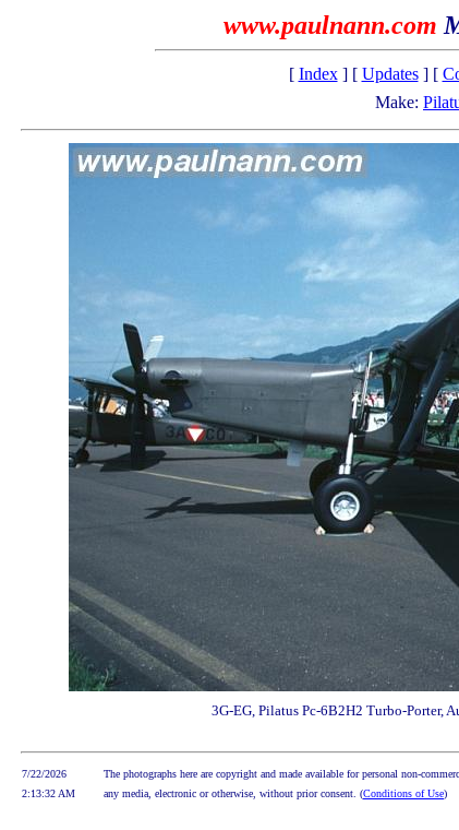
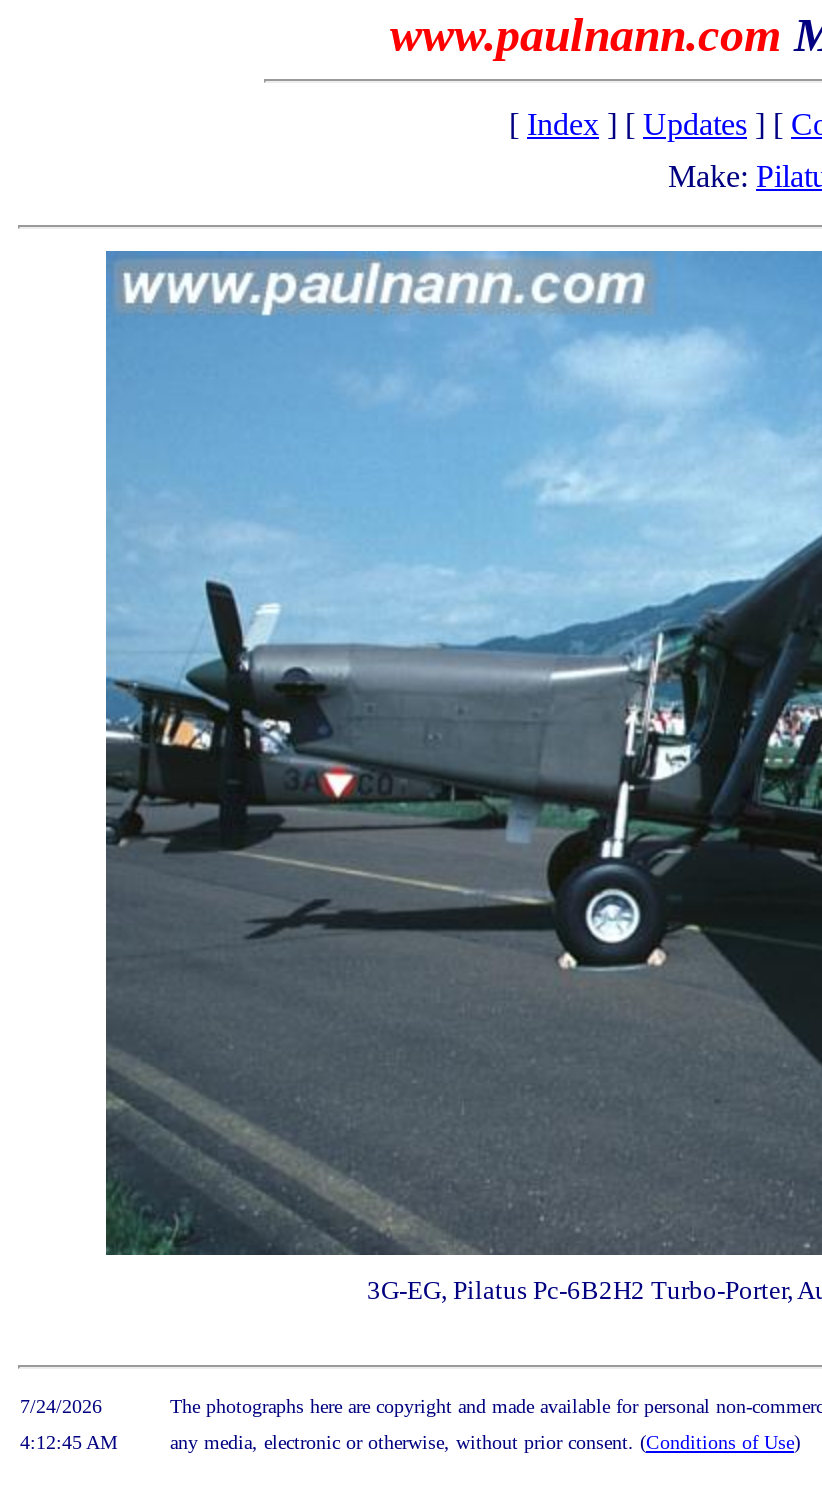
- 7/22/2026
+ 7/24/2026

- 2:13:32 AM
+ 4:12:45 AM
